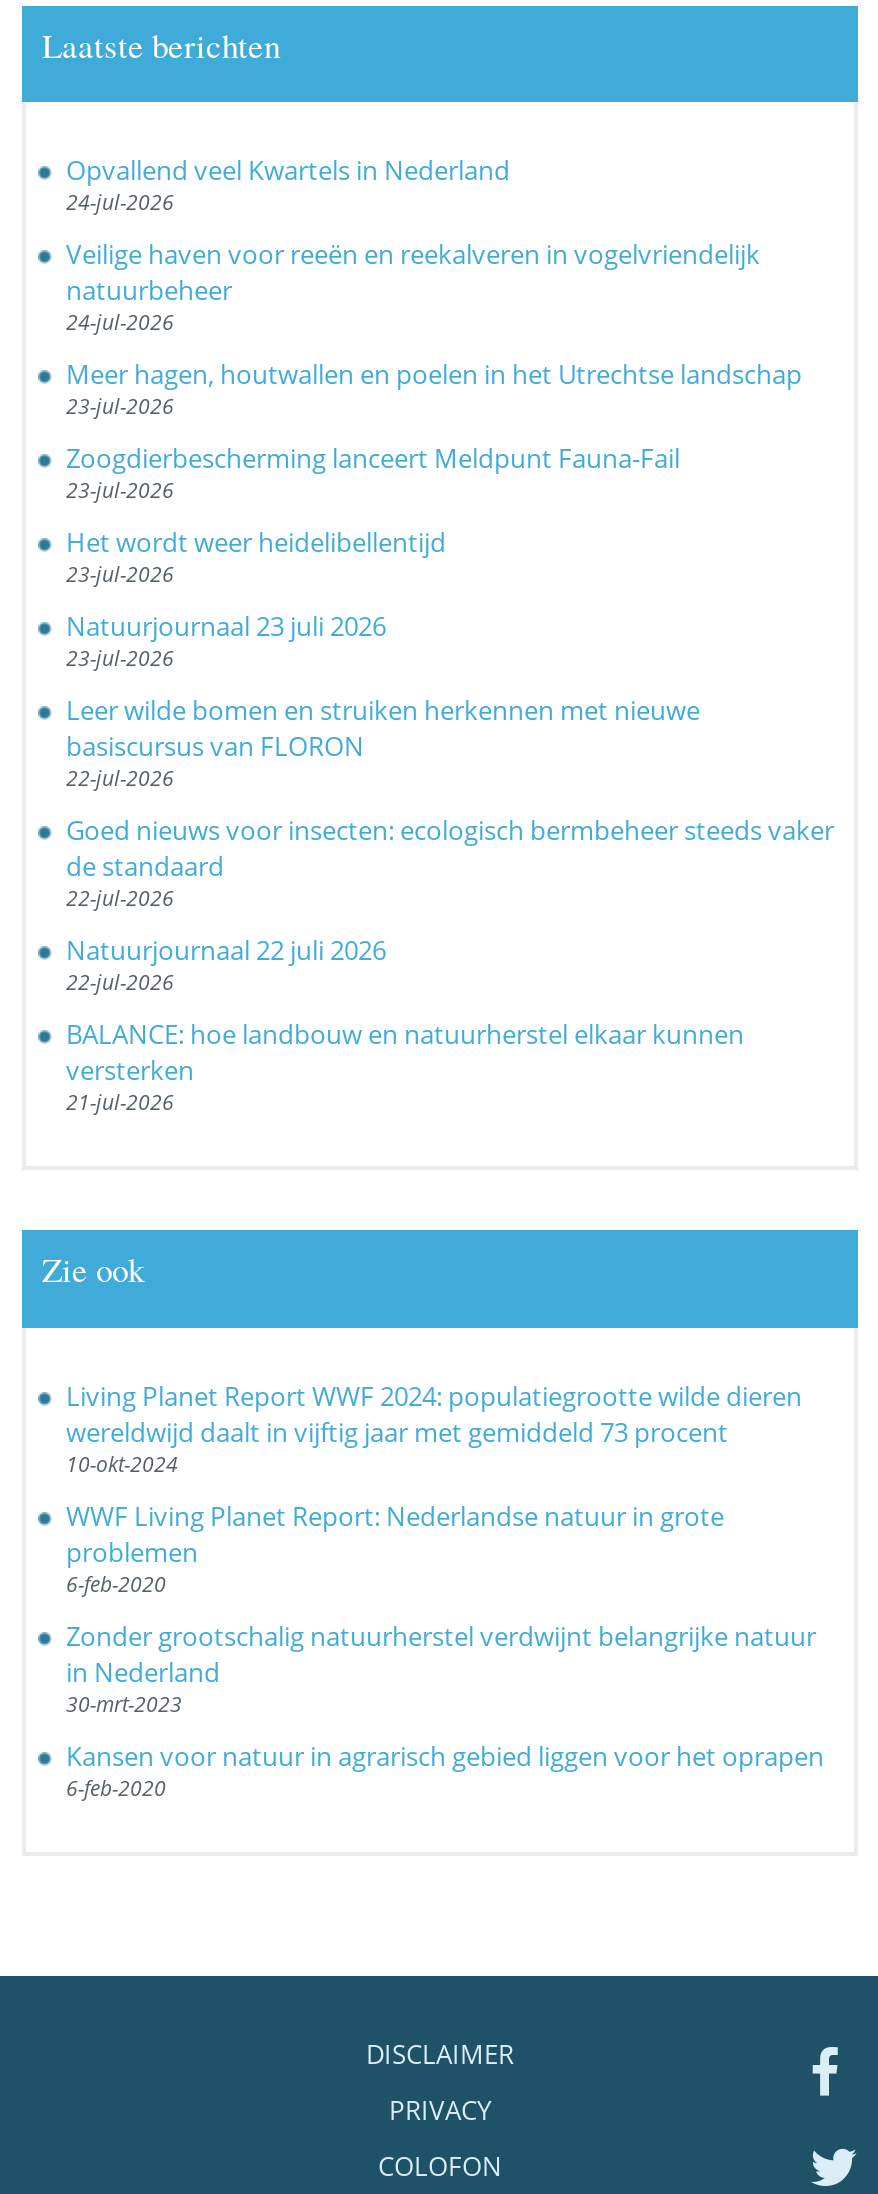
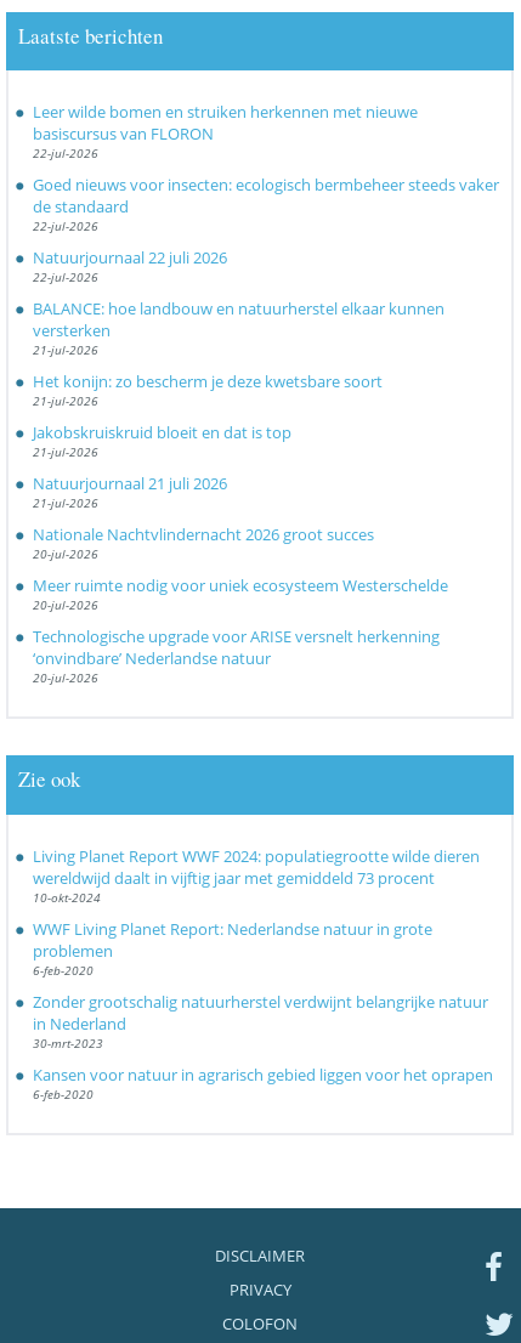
- Opvallend veel Kwartels in Nederland
- 24-jul-2026
- Veilige haven voor reeën en reekalveren in vogelvriendelijk
- natuurbeheer
- 24-jul-2026
- Meer hagen, houtwallen en poelen in het Utrechtse landschap
- 23-jul-2026
- Zoogdierbescherming lanceert Meldpunt Fauna-Fail
- 23-jul-2026
- Het wordt weer heidelibellentijd
- 23-jul-2026
- Natuurjournaal 23 juli 2026
- 23-jul-2026

moved up: Leer wilde bomen en struiken herkennen met nieuwe | basiscursus van FLORON | 22-jul-2026 | ... | versterken | 21-jul-2026

+ Het konijn: zo bescherm je deze kwetsbare soort
+ 21-jul-2026
+ Jakobskruiskruid bloeit en dat is top
+ 21-jul-2026
+ Natuurjournaal 21 juli 2026
+ 21-jul-2026
+ Nationale Nachtvlindernacht 2026 groot succes
+ 20-jul-2026
+ Meer ruimte nodig voor uniek ecosysteem Westerschelde
+ 20-jul-2026
+ Technologische upgrade voor ARISE versnelt herkenning
+ ‘onvindbare’ Nederlandse natuur
+ 20-jul-2026
